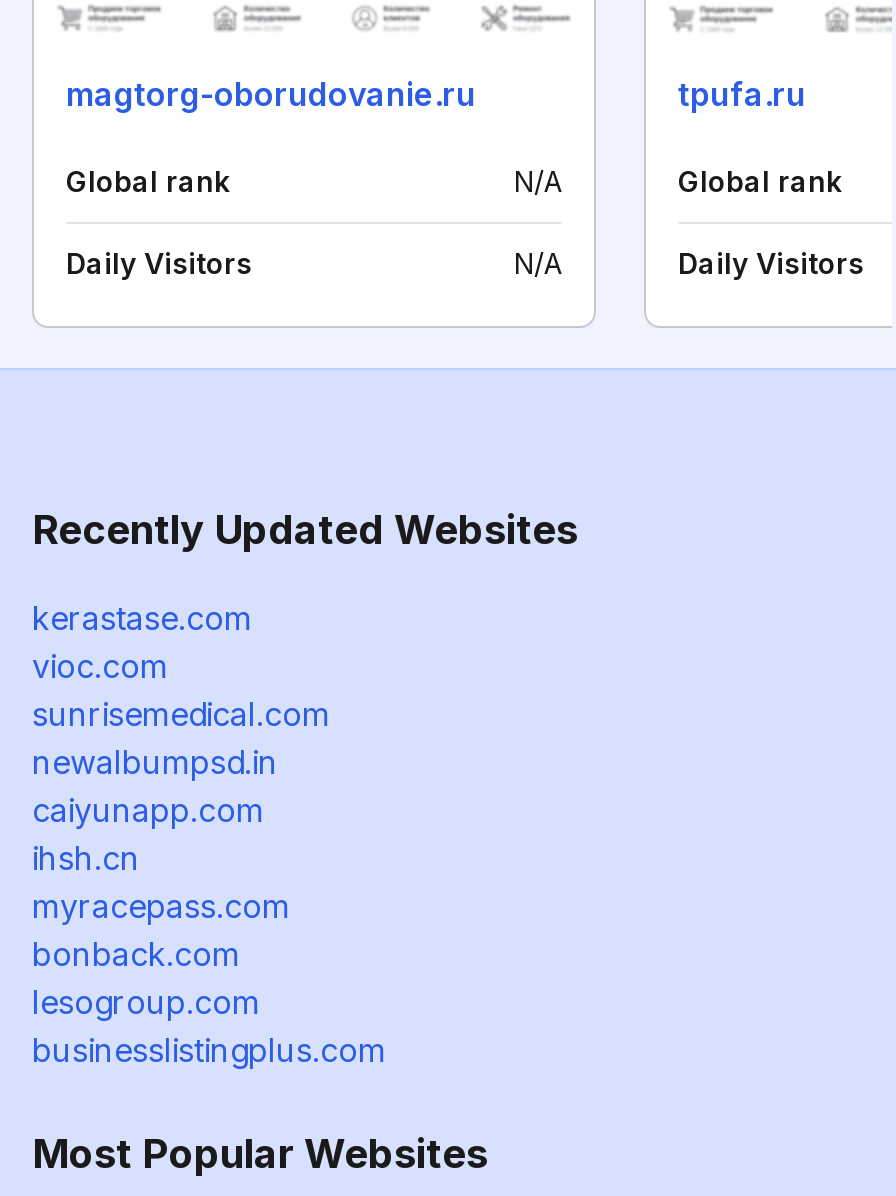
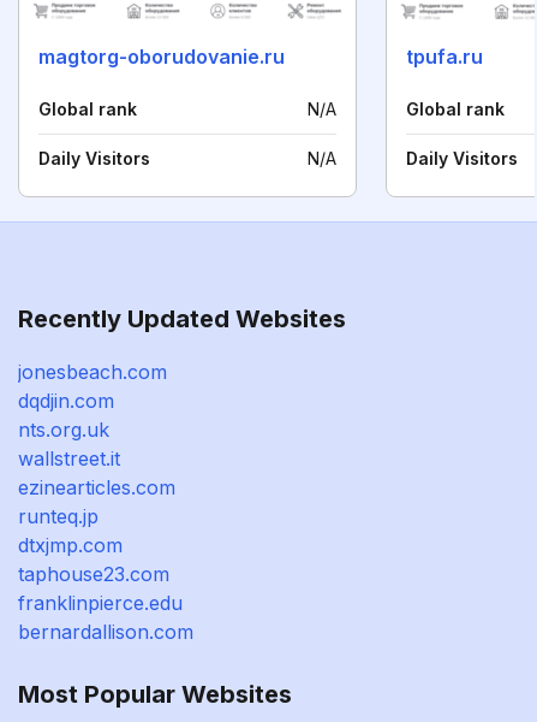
- kerastase.com
- vioc.com
- sunrisemedical.com
- newalbumpsd.in
- caiyunapp.com
- ihsh.cn
- myracepass.com
- bonback.com
- lesogroup.com
- businesslistingplus.com
+ jonesbeach.com
+ dqdjin.com
+ nts.org.uk
+ wallstreet.it
+ ezinearticles.com
+ runteq.jp
+ dtxjmp.com
+ taphouse23.com
+ franklinpierce.edu
+ bernardallison.com
